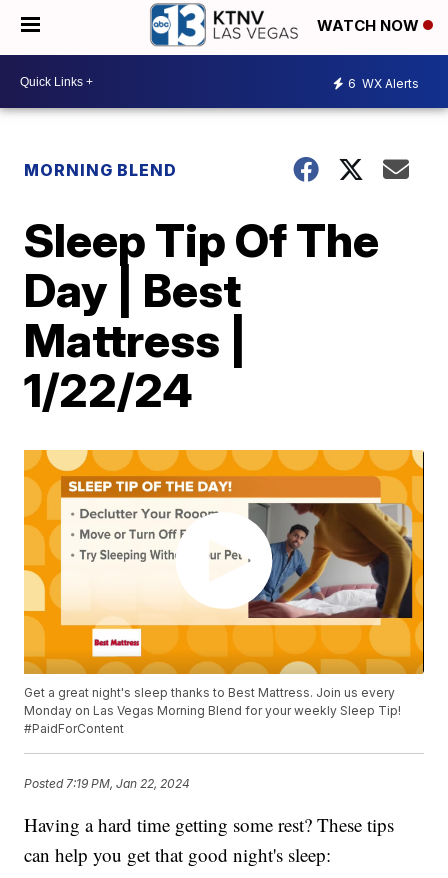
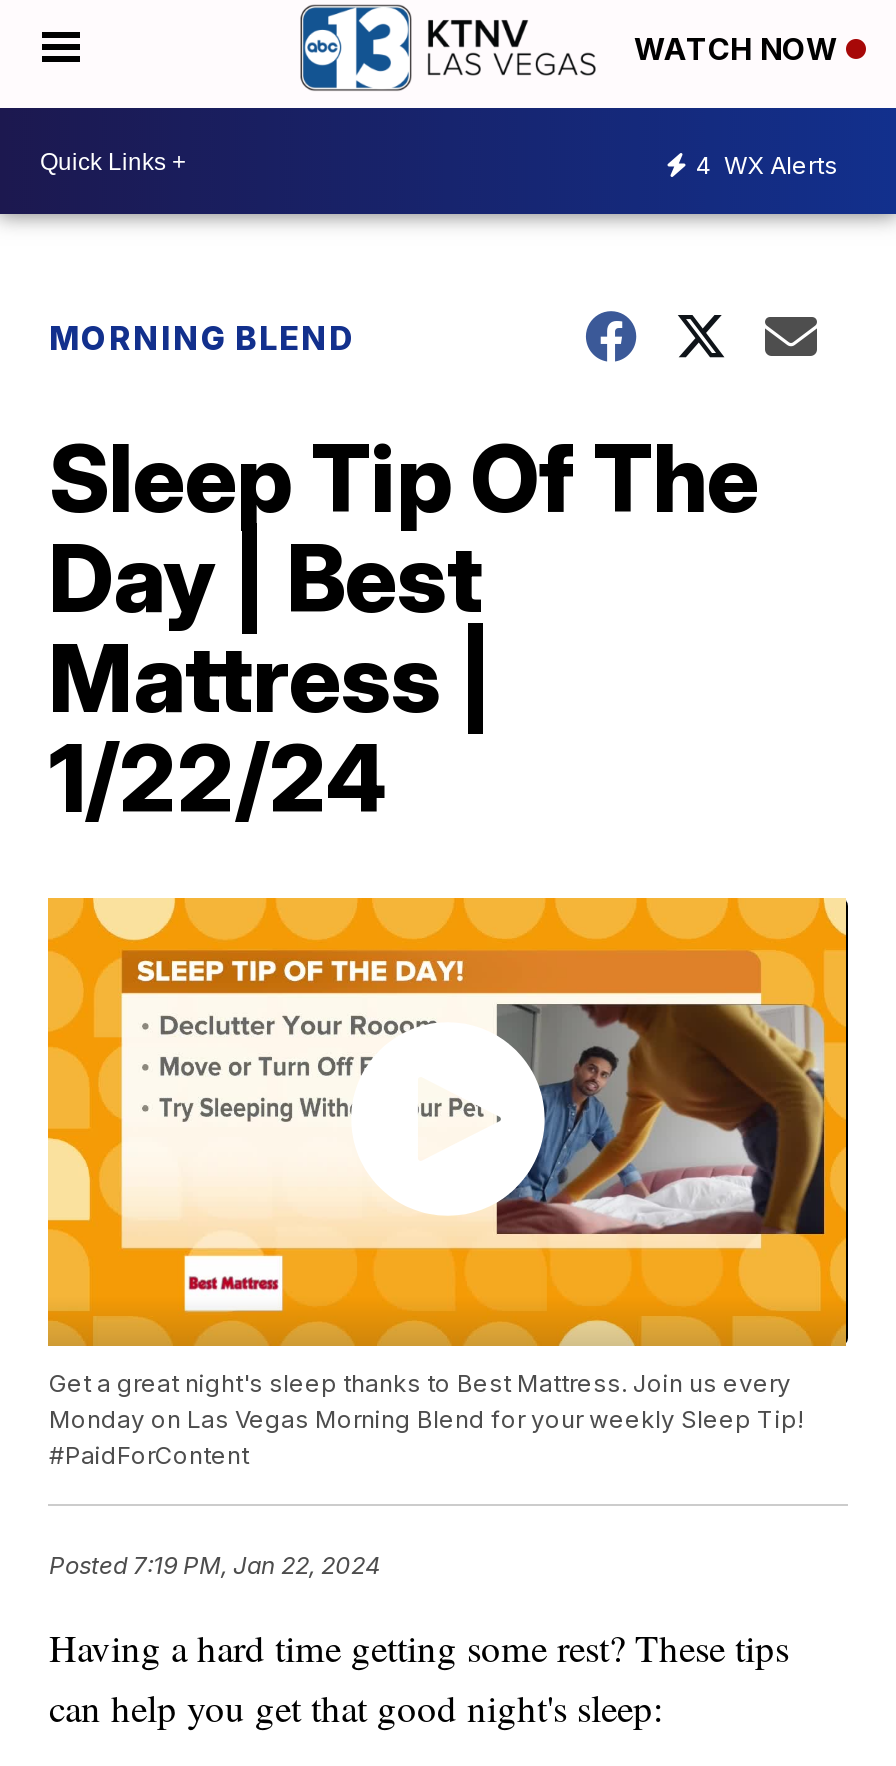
- 6 WX Alerts
+ 4 WX Alerts
